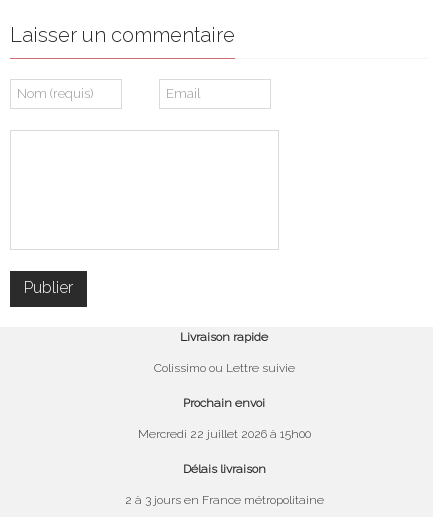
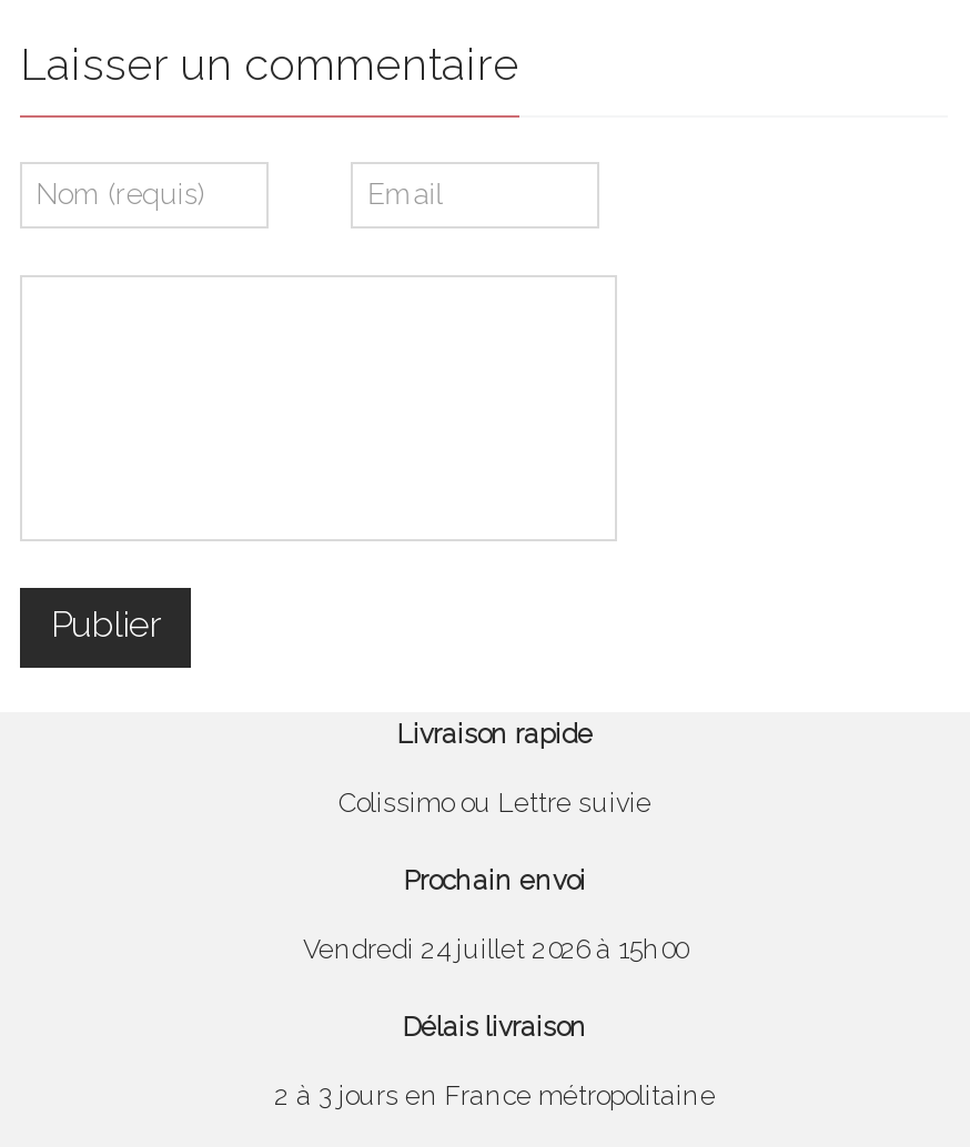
- Mercredi 22 juillet 2026 à 15h00
+ Vendredi 24 juillet 2026 à 15h00
